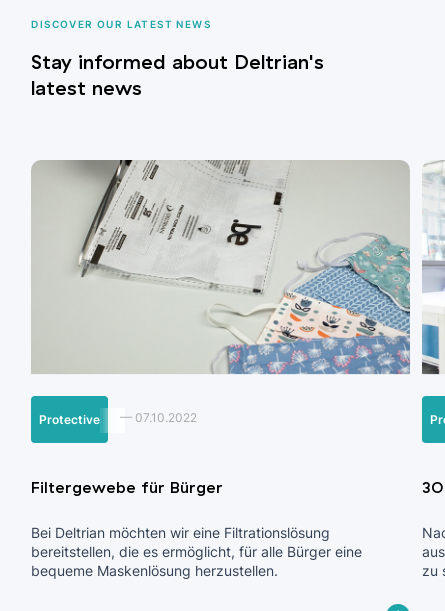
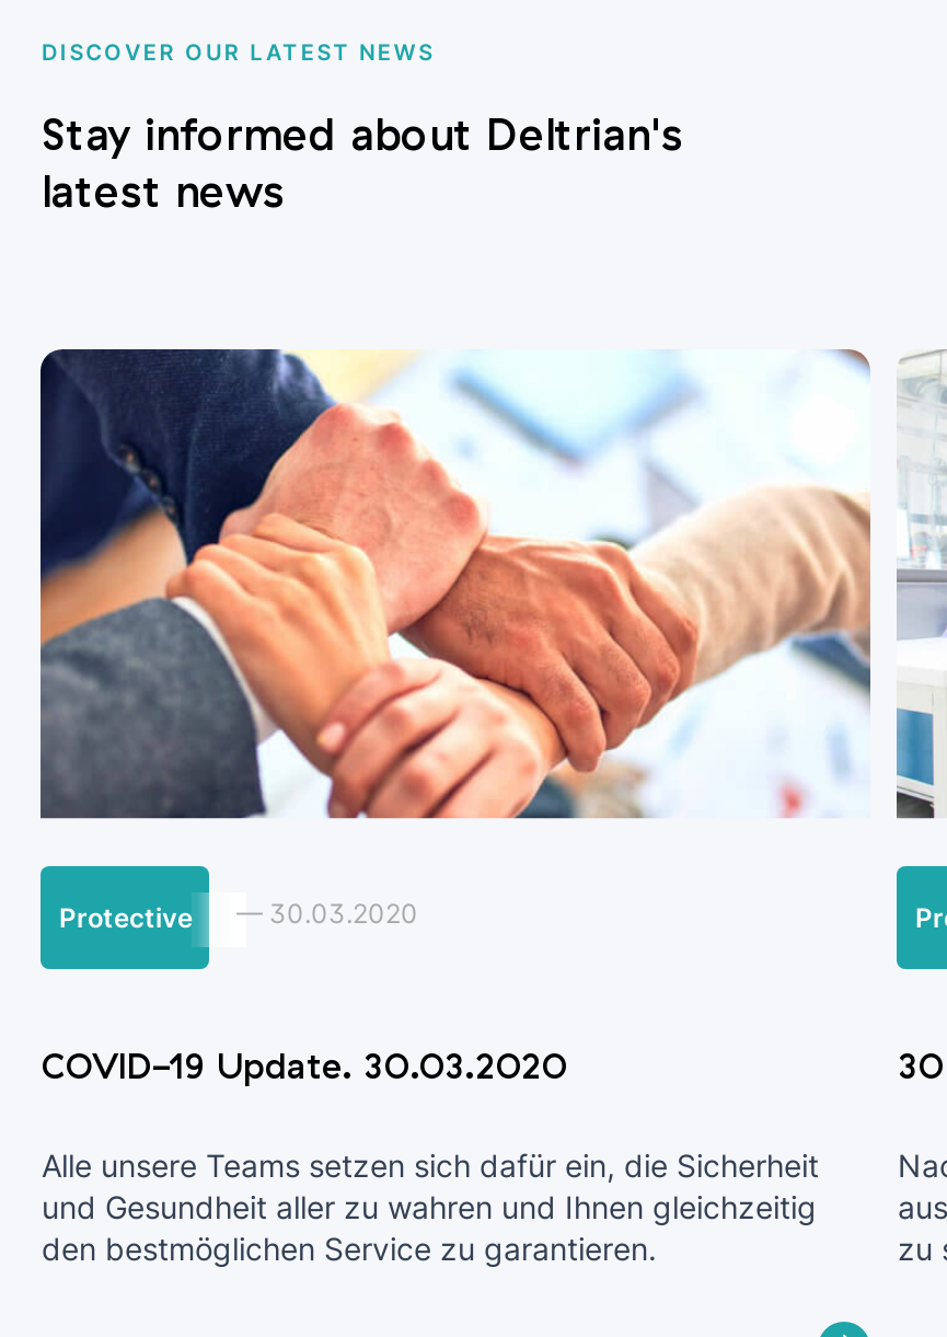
- [image]
- Protective — 07.10.2022
+ [image]
+ Protective — 30.03.2020

- Filtergewebe für Bürger
+ COVID-19 Update. 30.03.2020

- Bei Deltrian möchten wir eine Filtrationslösung
- bereitstellen, die es ermöglicht, für alle Bürger eine
- bequeme Maskenlösung herzustellen.
+ Alle unsere Teams setzen sich dafür ein, die Sicherheit
+ und Gesundheit aller zu wahren und Ihnen gleichzeitig
+ den bestmöglichen Service zu garantieren.
